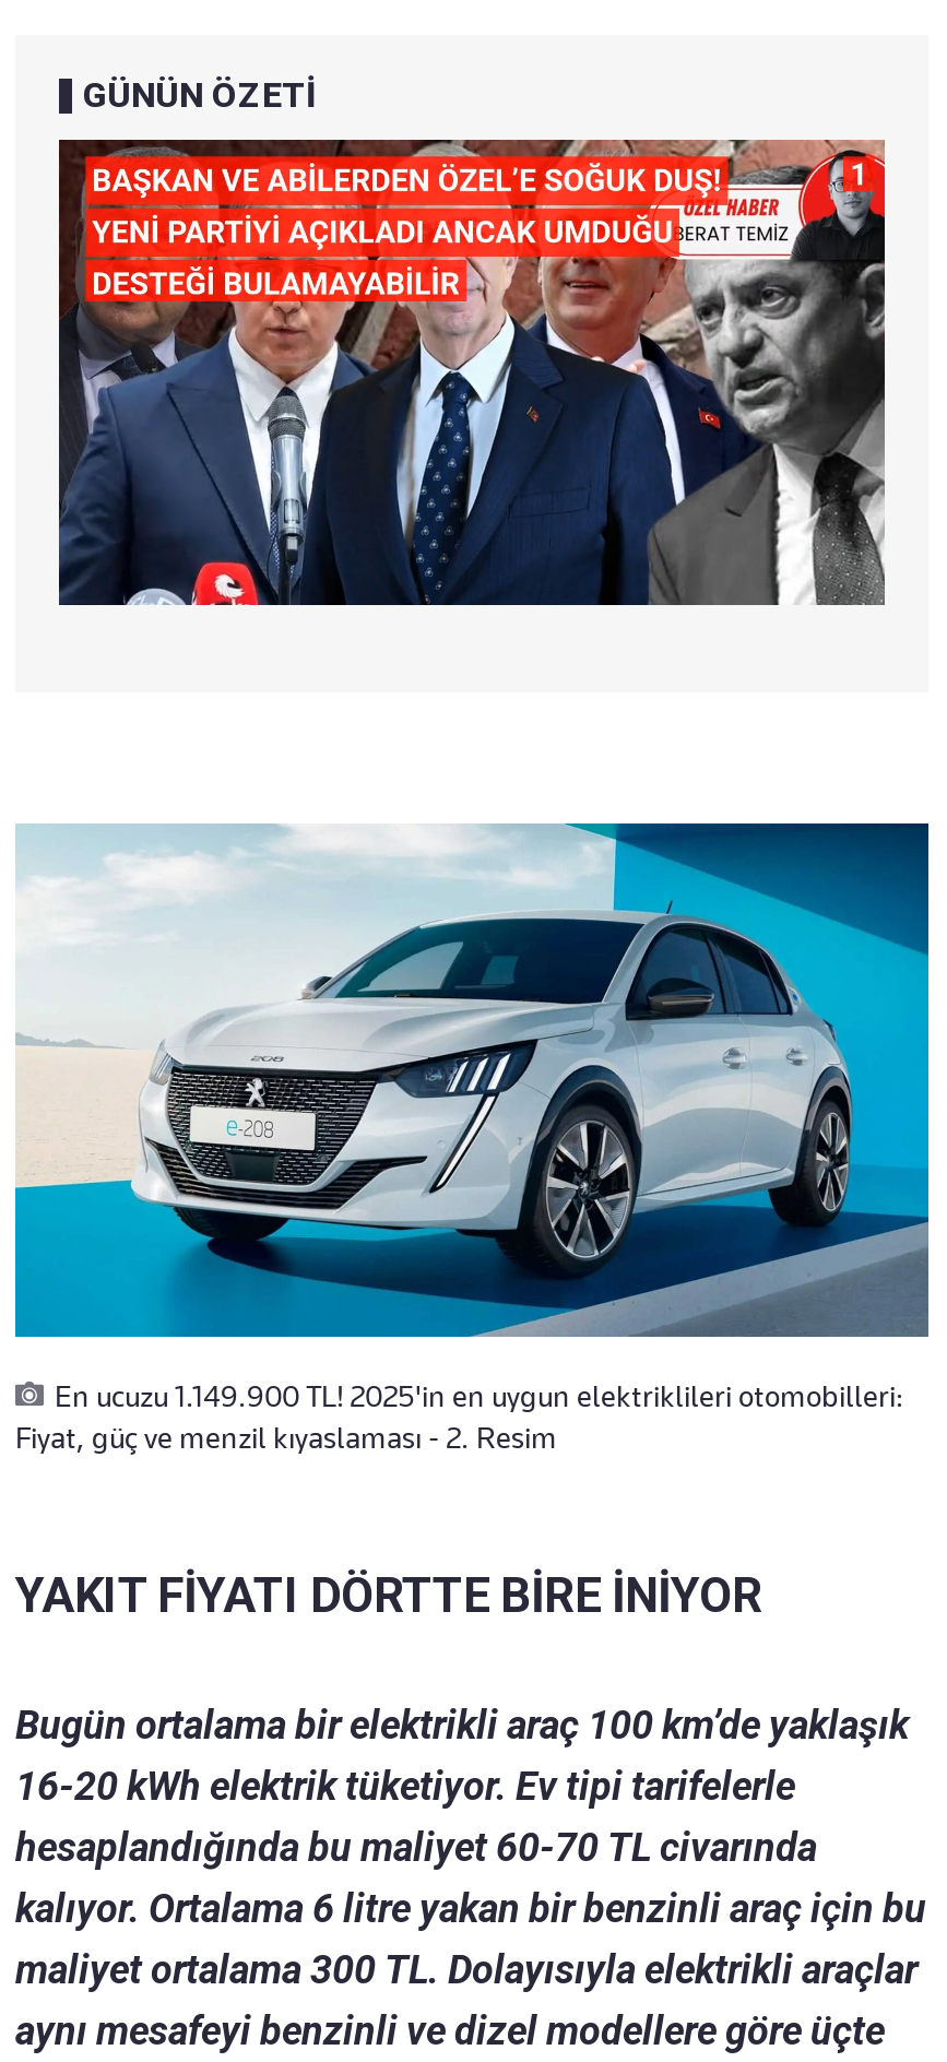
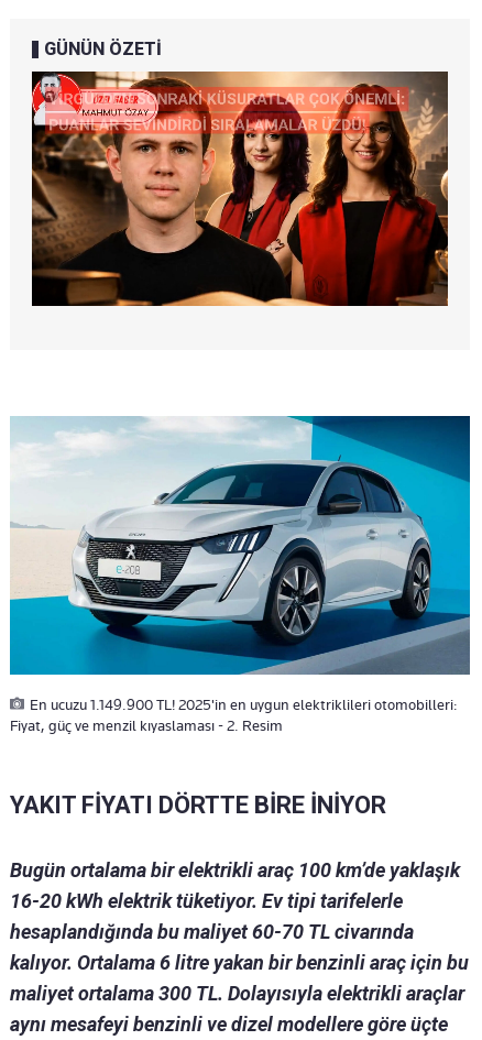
- [image]
+ [image]
